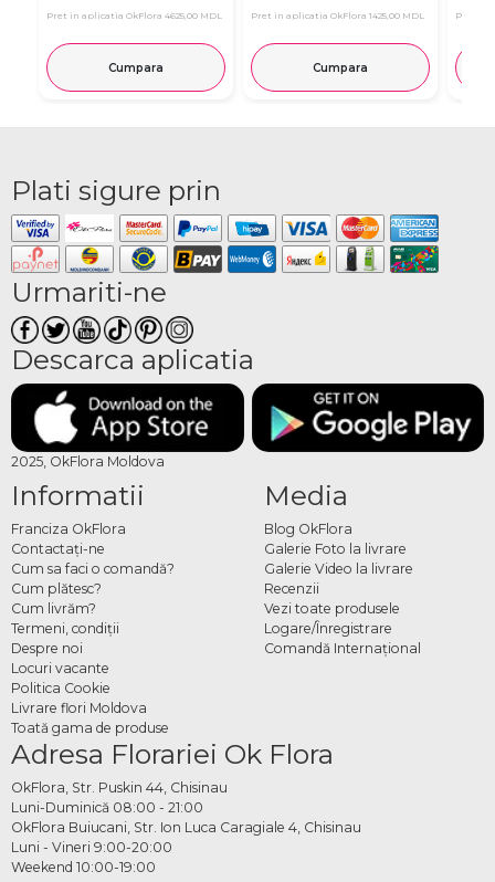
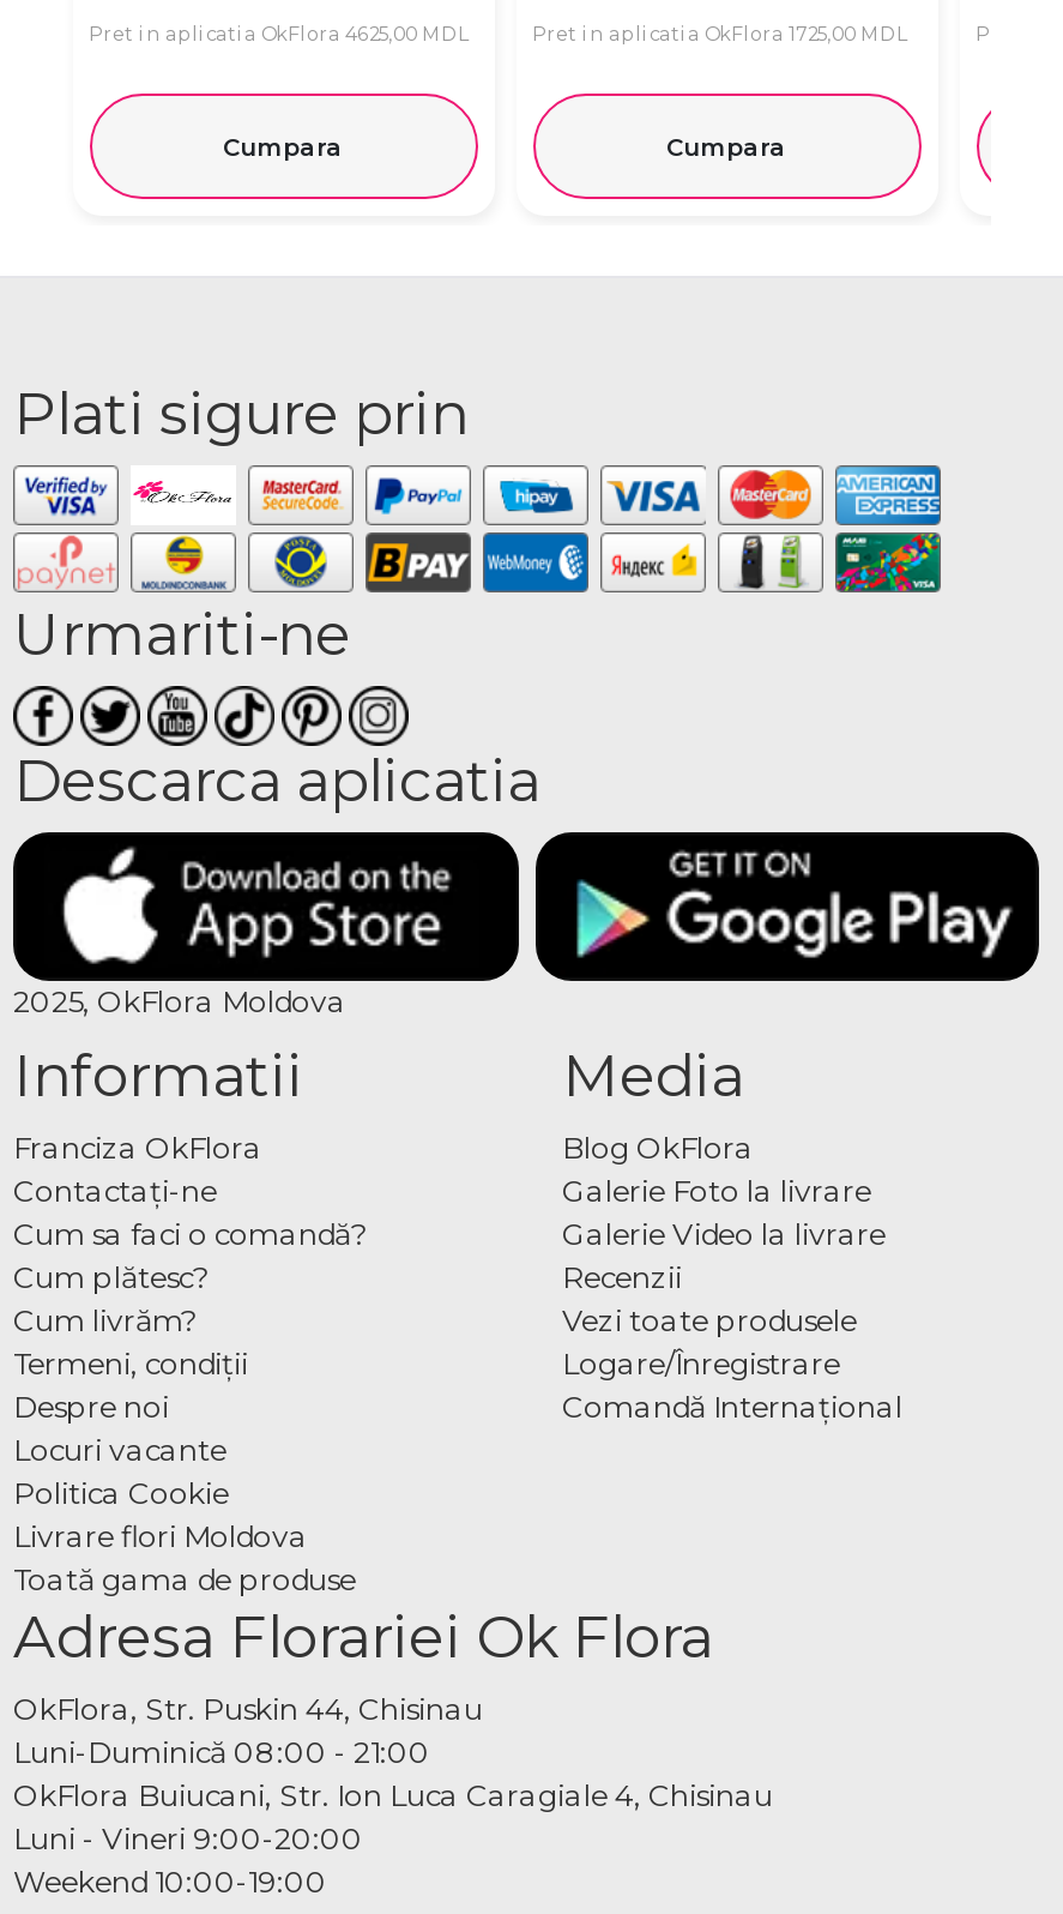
- Pret in aplicatia OkFlora 1425,00 MDL
+ Pret in aplicatia OkFlora 1725,00 MDL
